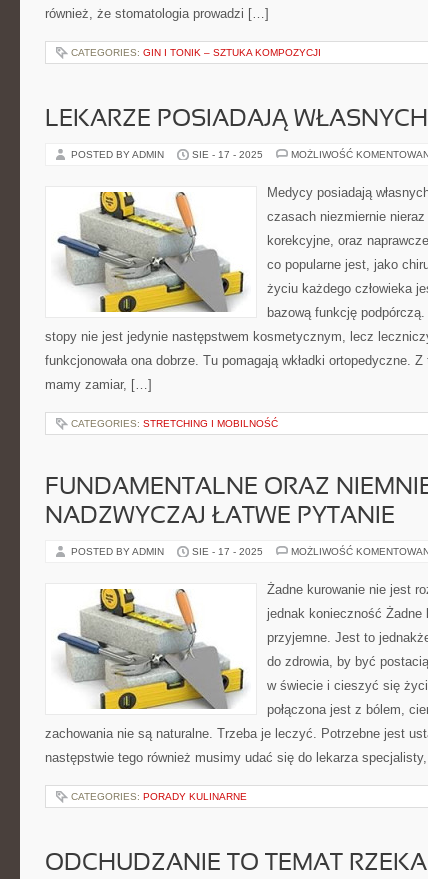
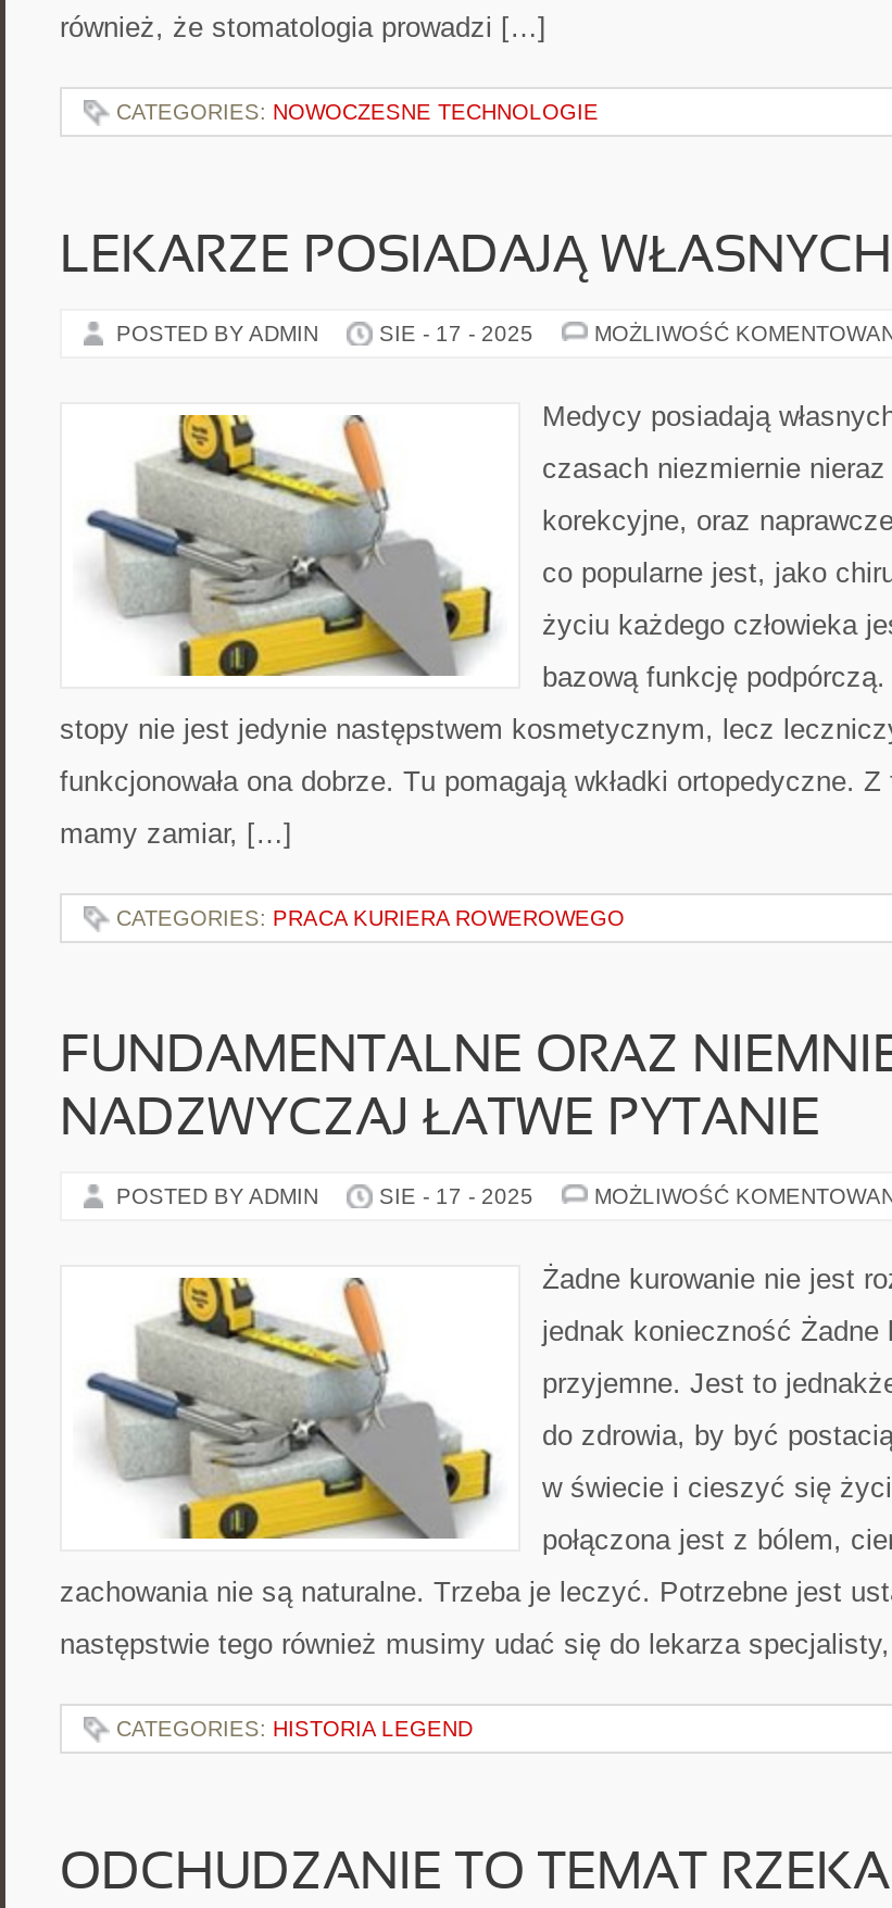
- CATEGORIES: GIN I TONIK – SZTUKA KOMPOZYCJI
+ CATEGORIES: NOWOCZESNE TECHNOLOGIE

- CATEGORIES: STRETCHING I MOBILNOŚĆ
+ CATEGORIES: PRACA KURIERA ROWEROWEGO

- CATEGORIES: PORADY KULINARNE
+ CATEGORIES: HISTORIA LEGEND
